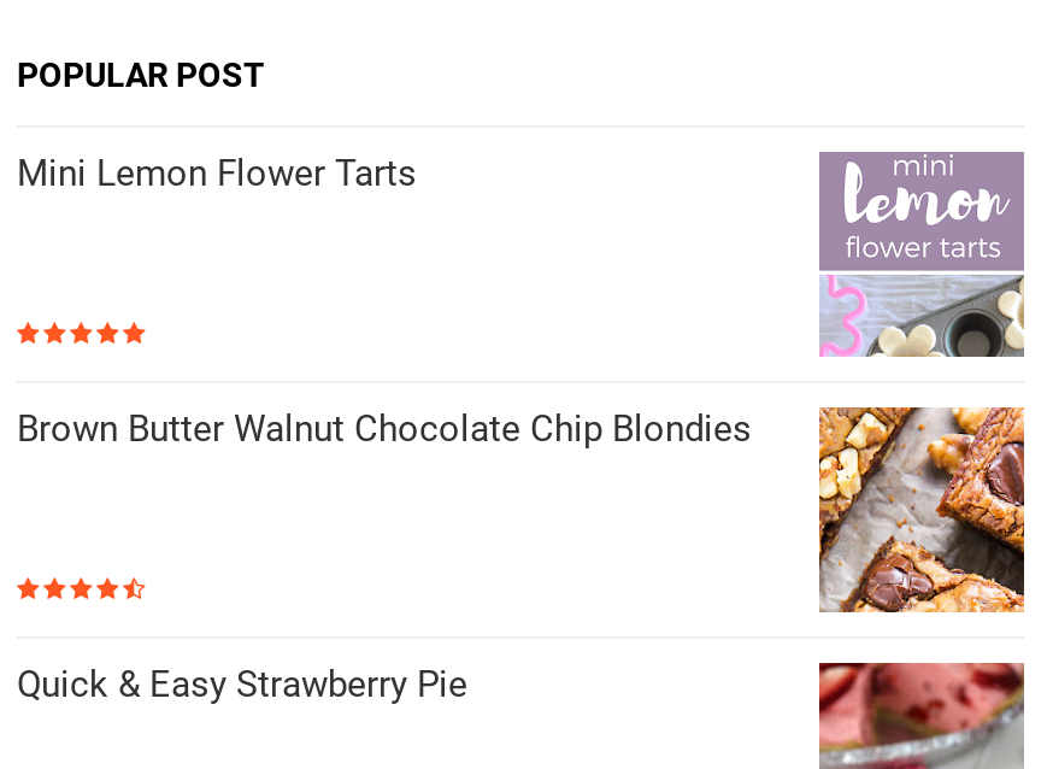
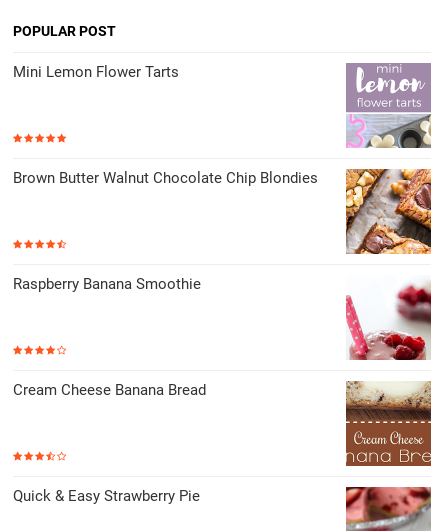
+ Raspberry Banana Smoothie

+ Cream Cheese Banana Bread

+ [image]

+ [image]
